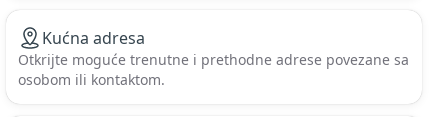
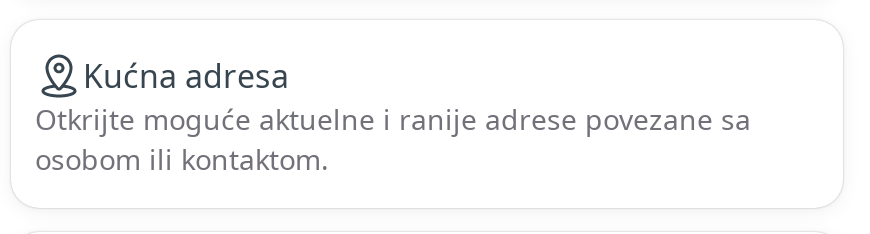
- Otkrijte moguće trenutne i prethodne adrese povezane sa
+ Otkrijte moguće aktuelne i ranije adrese povezane sa
